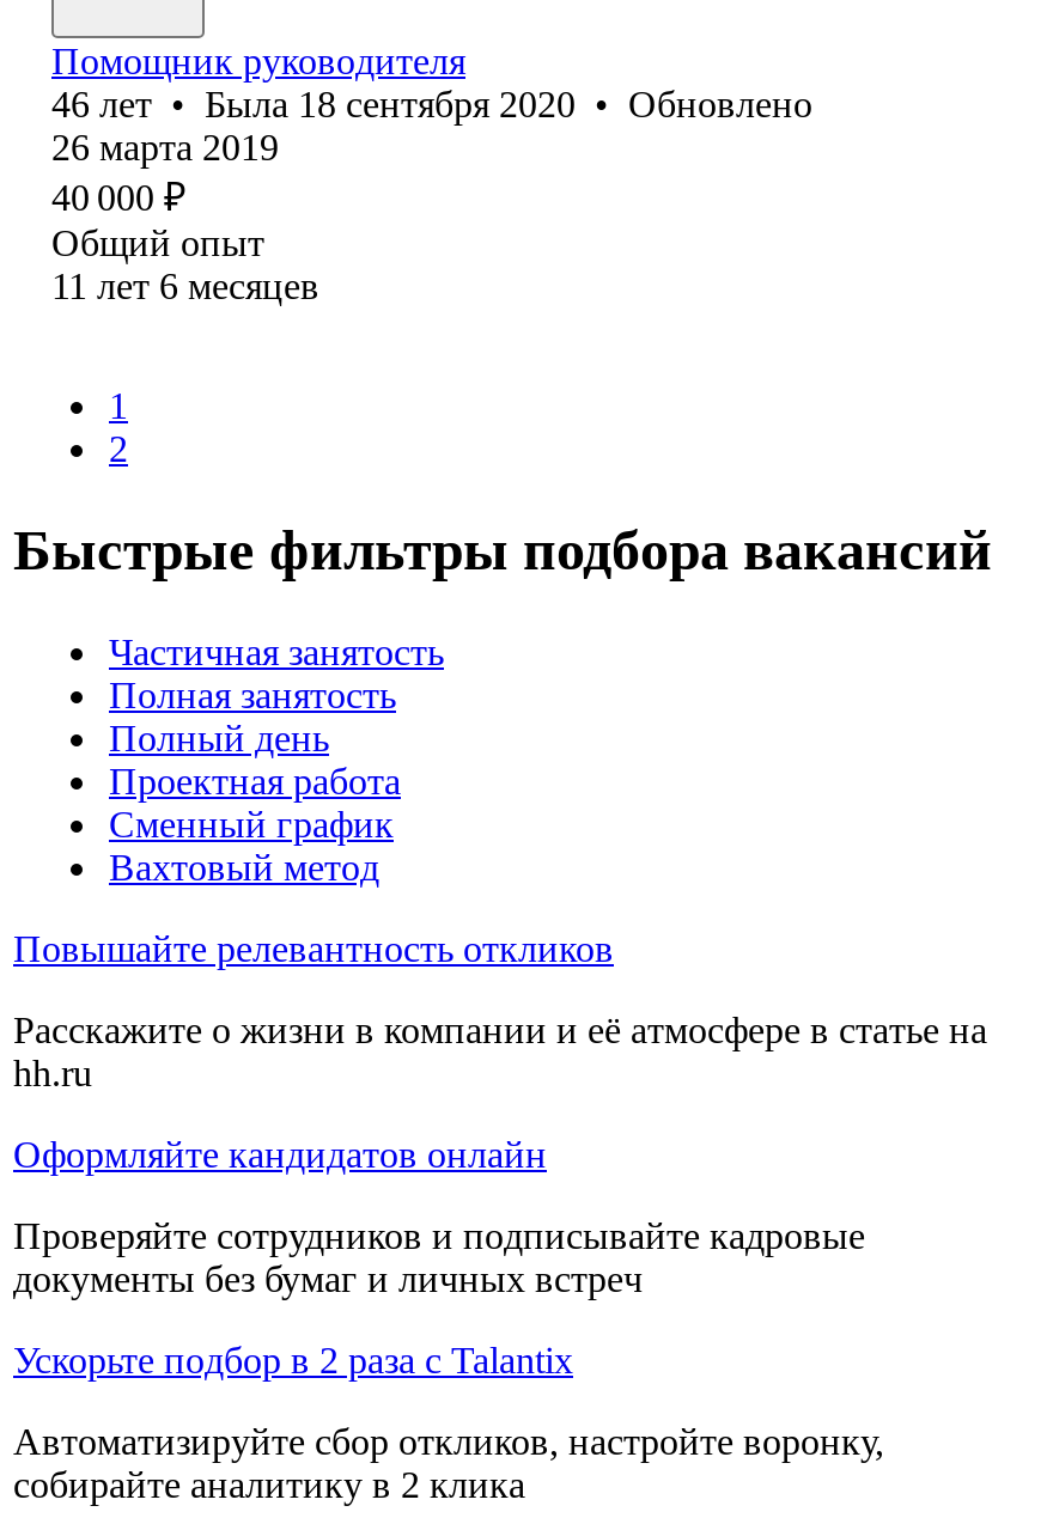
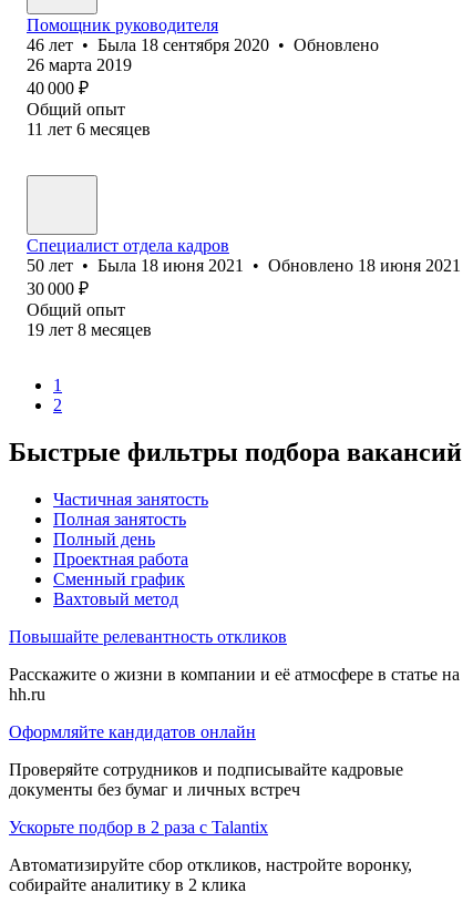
+ Специалист отдела кадров
+ 50 лет • Была 18 июня 2021 • Обновлено 18 июня 2021
+ 30 000 ₽
+ Общий опыт
+ 19 лет 8 месяцев
